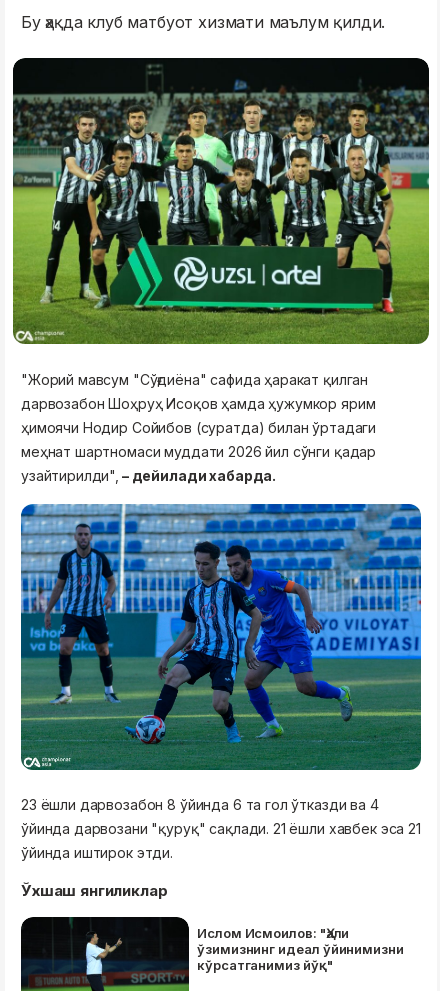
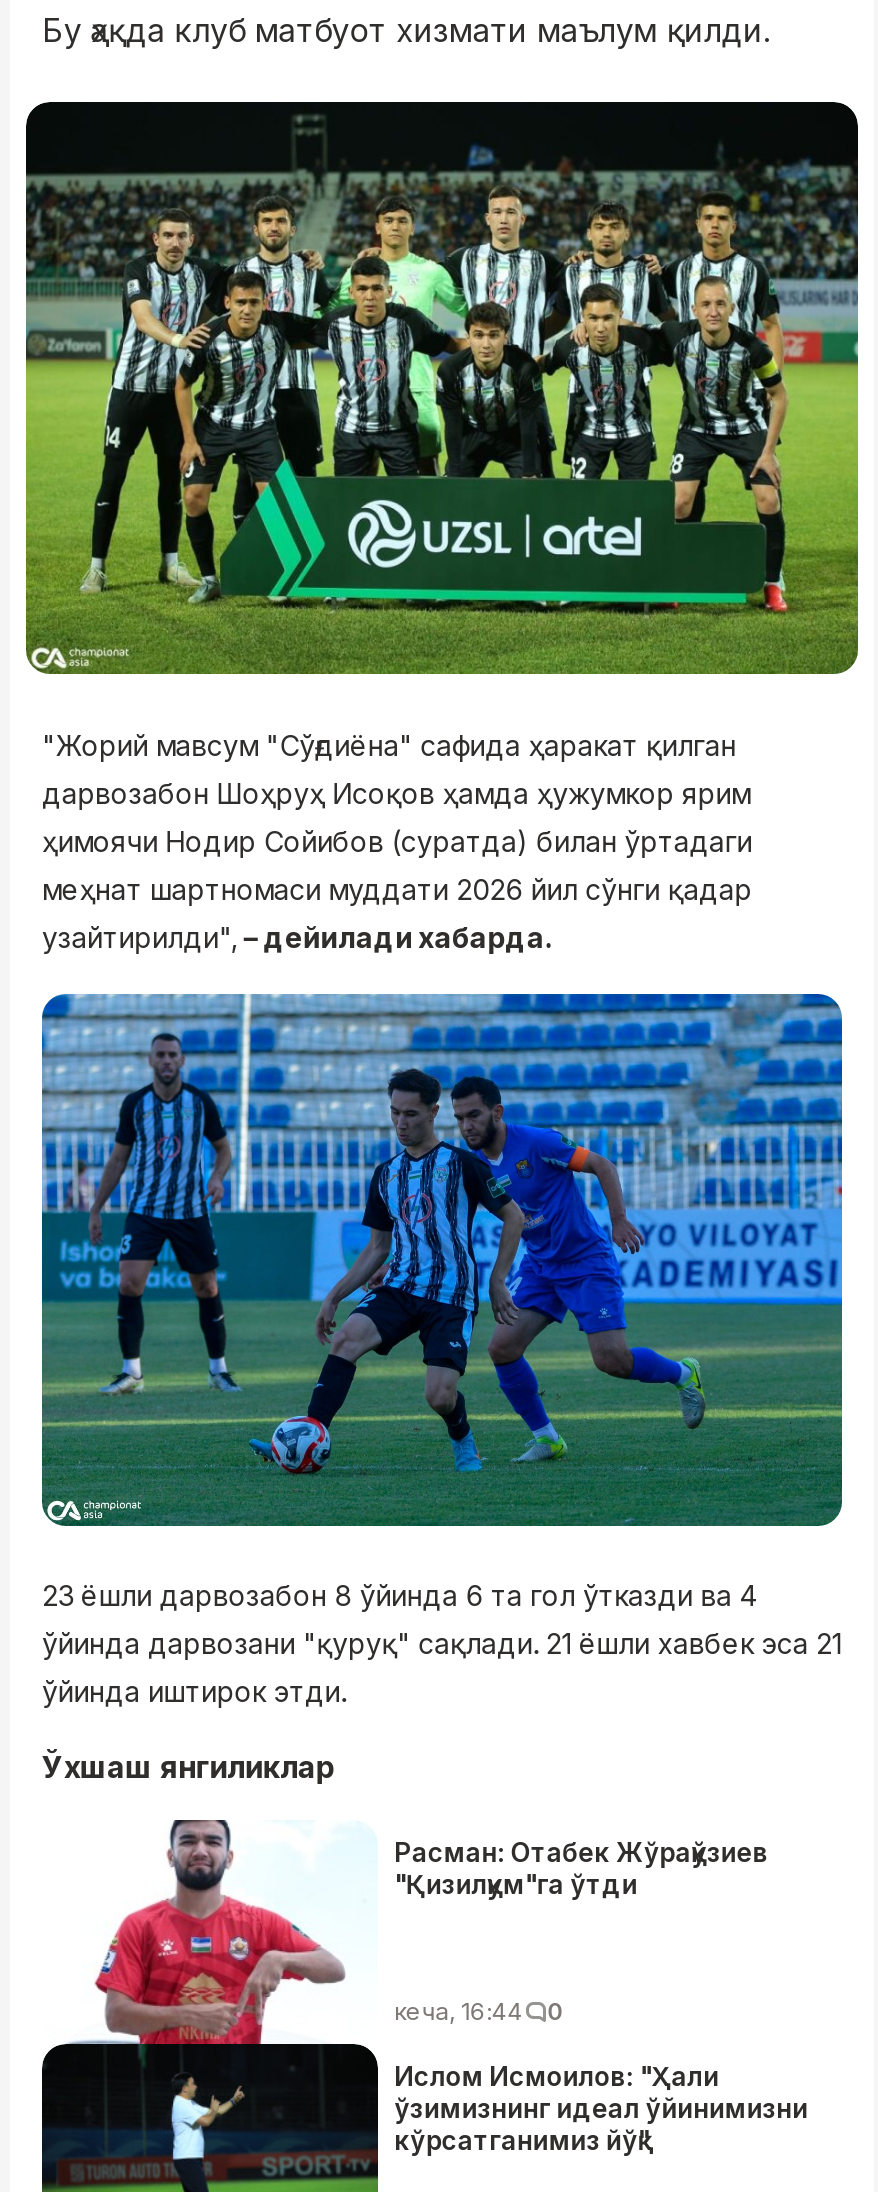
+ [image]
+ Расман: Отабек Жўрақўзиев
+ "Қизилқум"га ўтди

+ кеча, 16:44
+ 0
